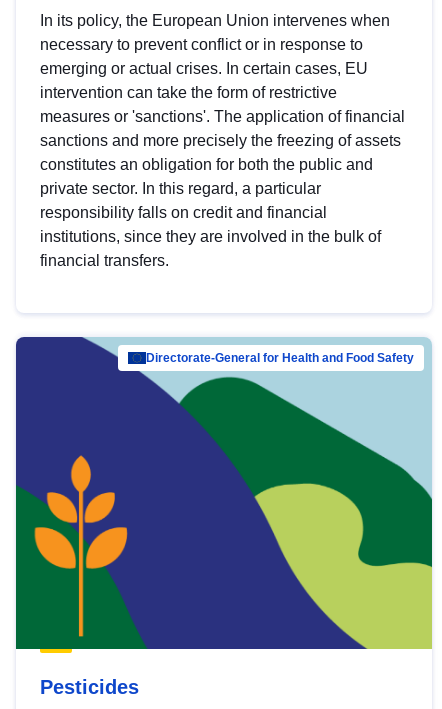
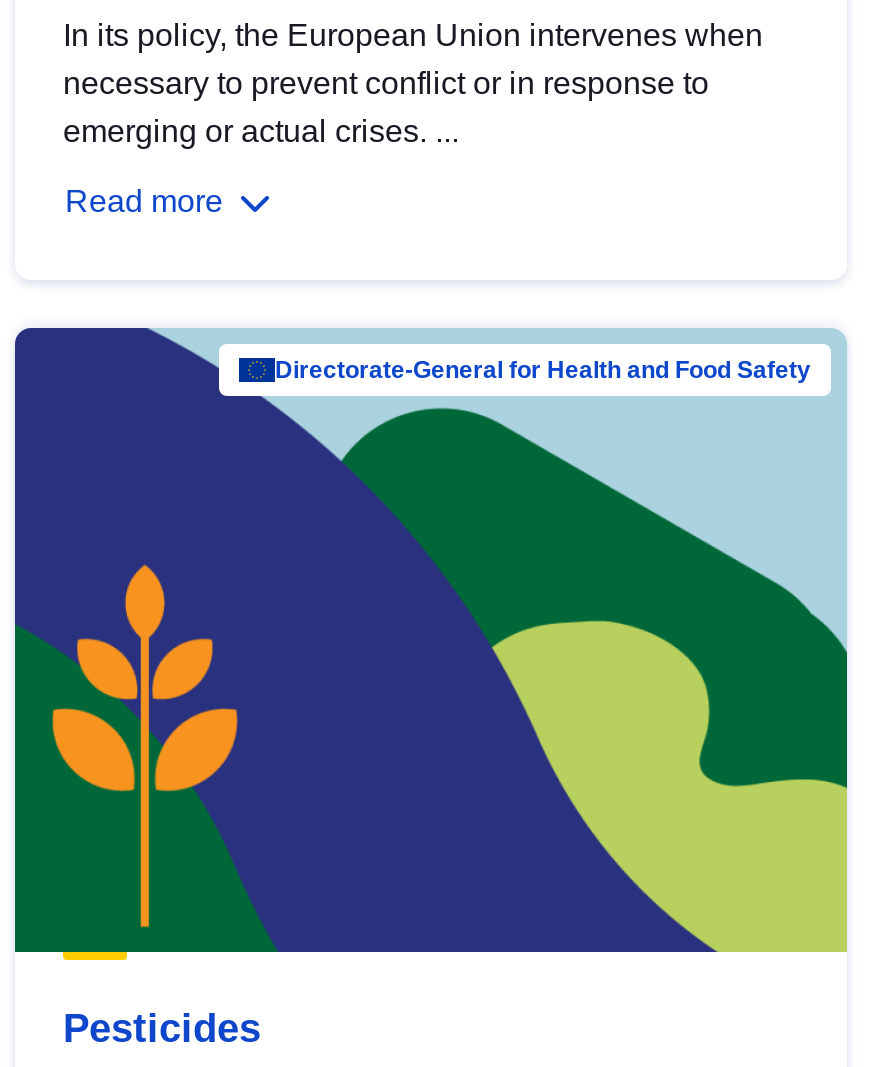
- emerging or actual crises. In certain cases, EU
- intervention can take the form of restrictive
- measures or 'sanctions'. The application of financial
- sanctions and more precisely the freezing of assets
- constitutes an obligation for both the public and
- private sector. In this regard, a particular
- responsibility falls on credit and financial
- institutions, since they are involved in the bulk of
- financial transfers.
+ emerging or actual crises. ...
+ Read more
